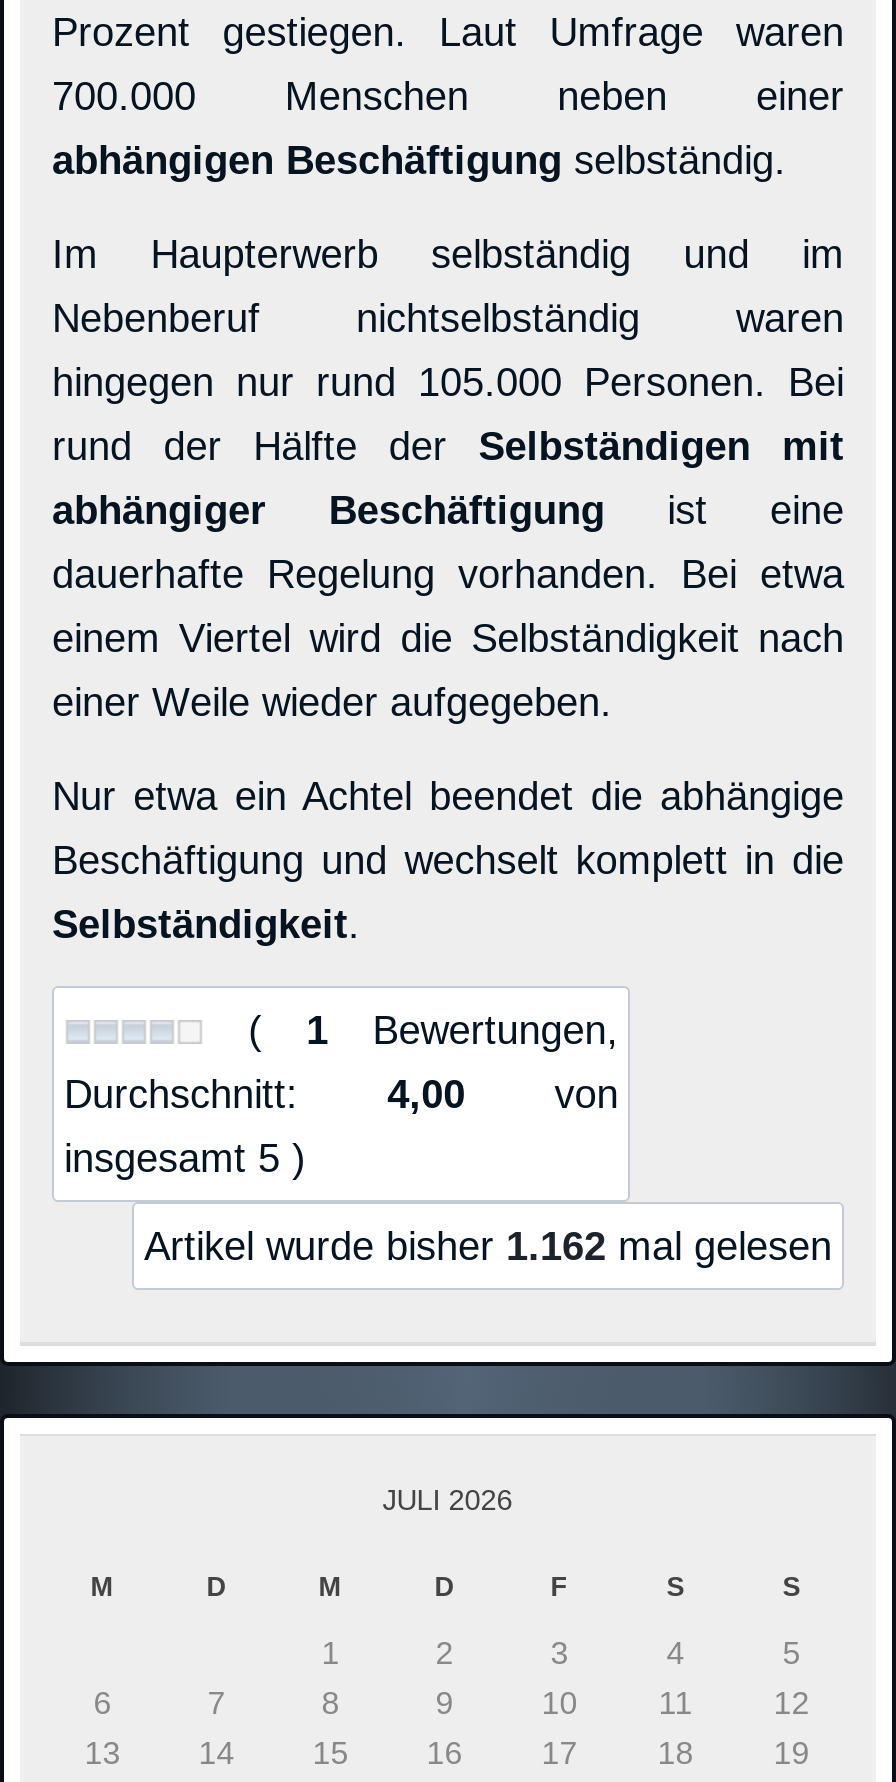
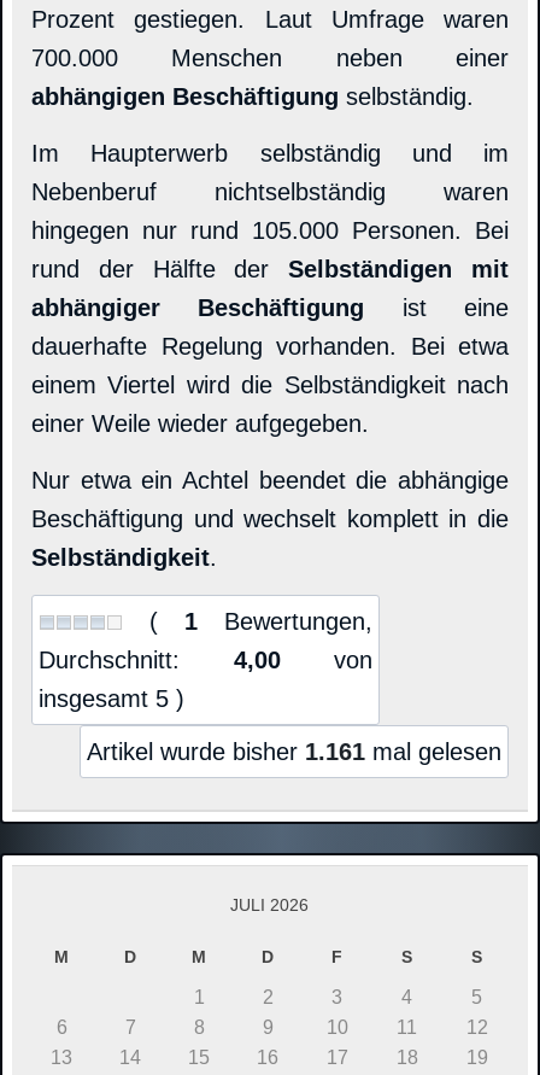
- Artikel wurde bisher 1.162 mal gelesen
+ Artikel wurde bisher 1.161 mal gelesen
